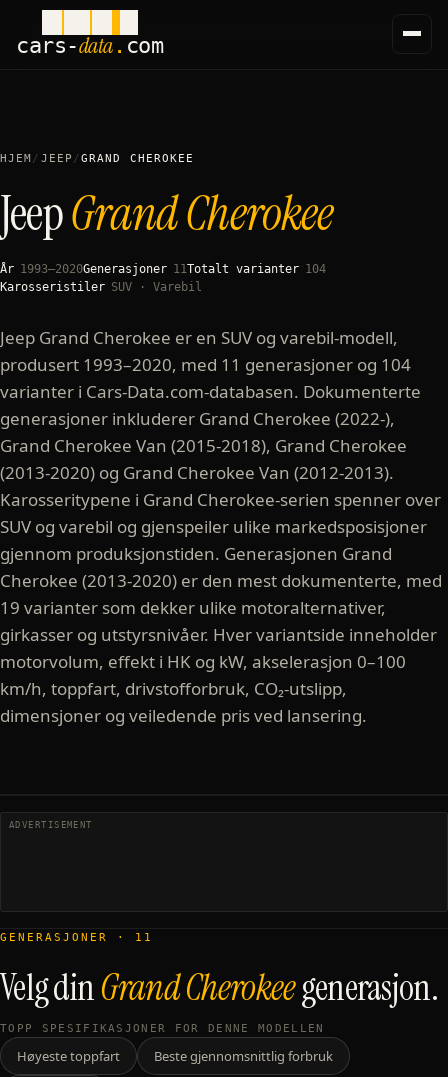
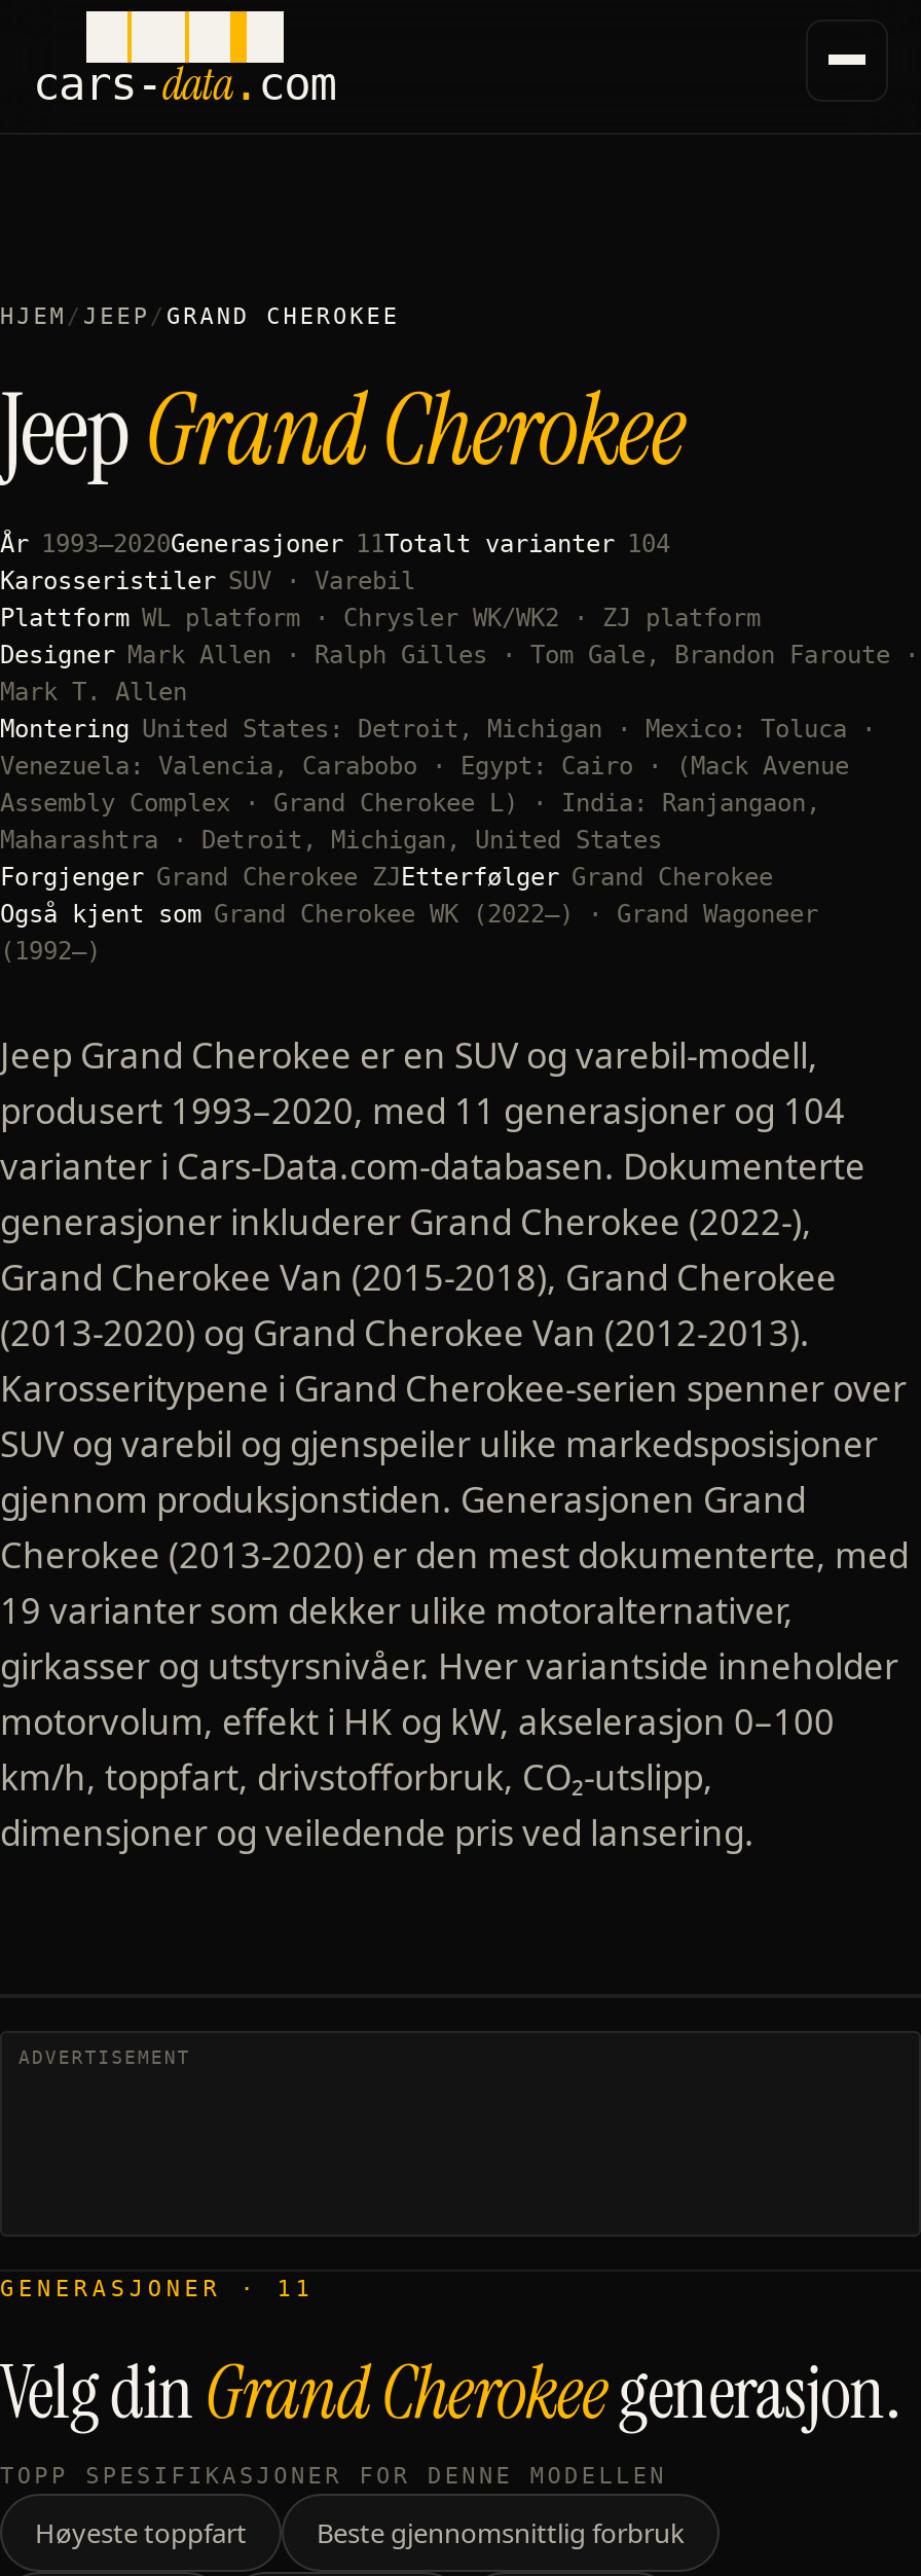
+ Plattform WL platform · Chrysler WK/WK2 · ZJ platform
+ Designer Mark Allen · Ralph Gilles · Tom Gale, Brandon Faroute ·
+ Mark T. Allen
+ Montering United States: Detroit, Michigan · Mexico: Toluca ·
+ Venezuela: Valencia, Carabobo · Egypt: Cairo · (Mack Avenue
+ Assembly Complex · Grand Cherokee L) · India: Ranjangaon,
+ Maharashtra · Detroit, Michigan, United States
+ Forgjenger Grand Cherokee ZJ Etterfølger Grand Cherokee
+ Også kjent som Grand Cherokee WK (2022–) · Grand Wagoneer
+ (1992–)
